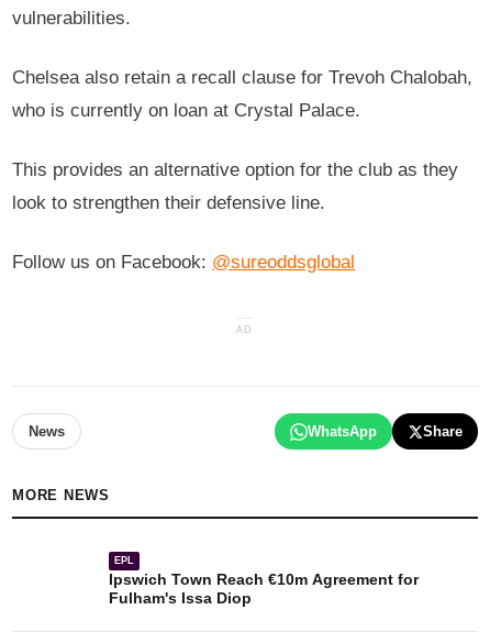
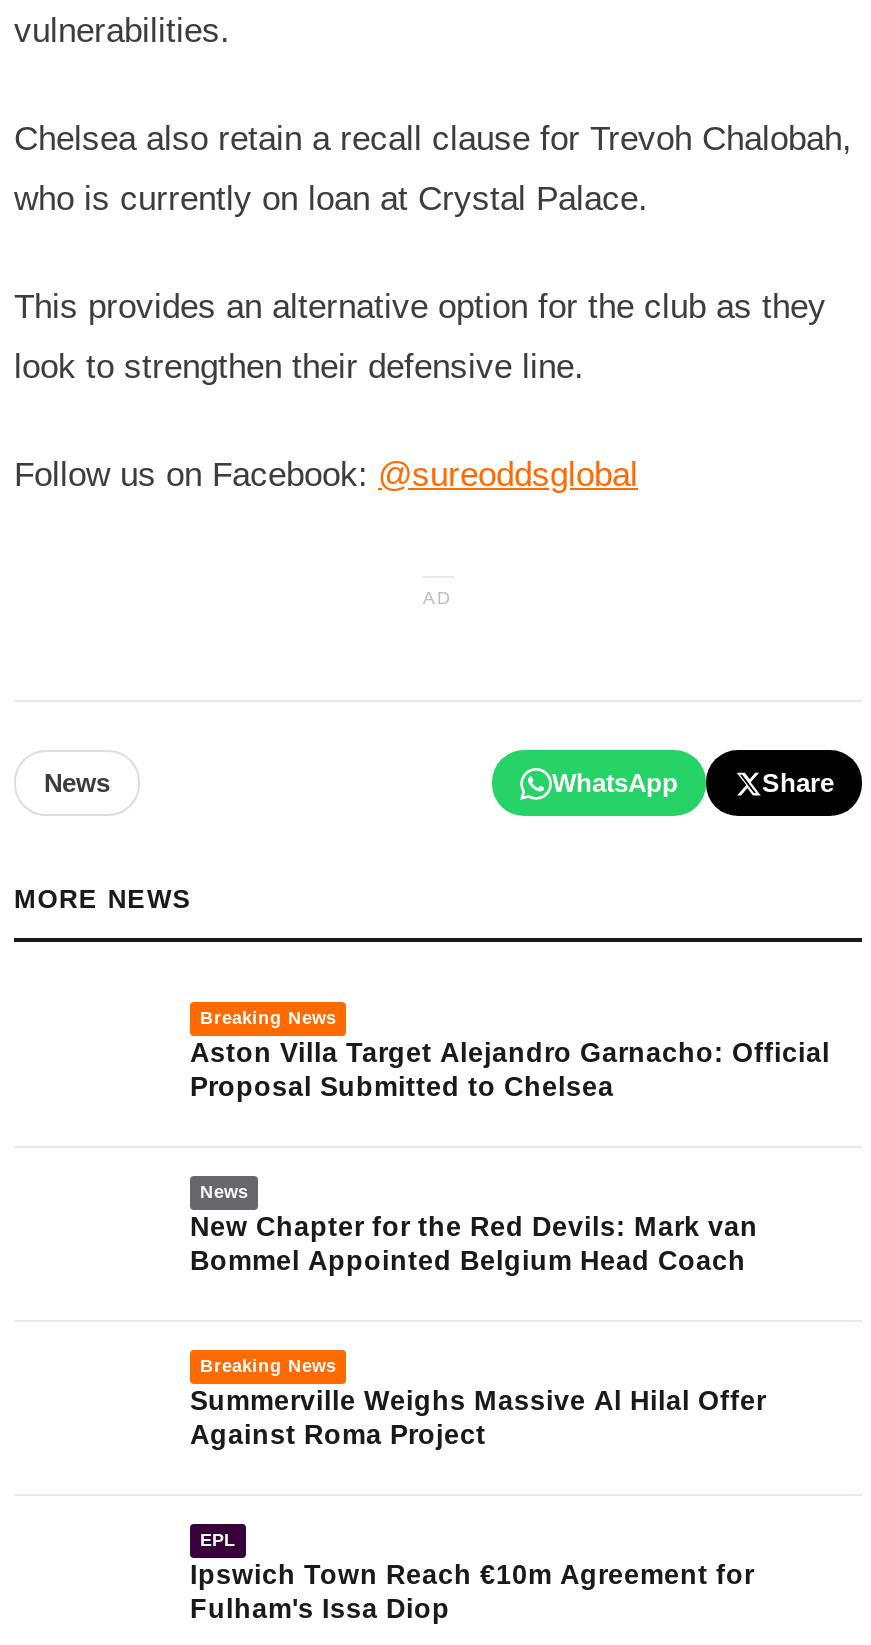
+ Breaking News
+ Aston Villa Target Alejandro Garnacho: Official
+ Proposal Submitted to Chelsea

+ News
+ New Chapter for the Red Devils: Mark van
+ Bommel Appointed Belgium Head Coach

+ Breaking News
+ Summerville Weighs Massive Al Hilal Offer
+ Against Roma Project
